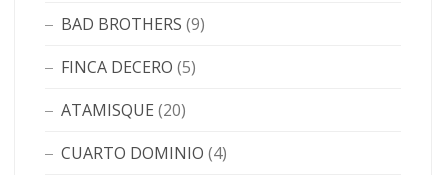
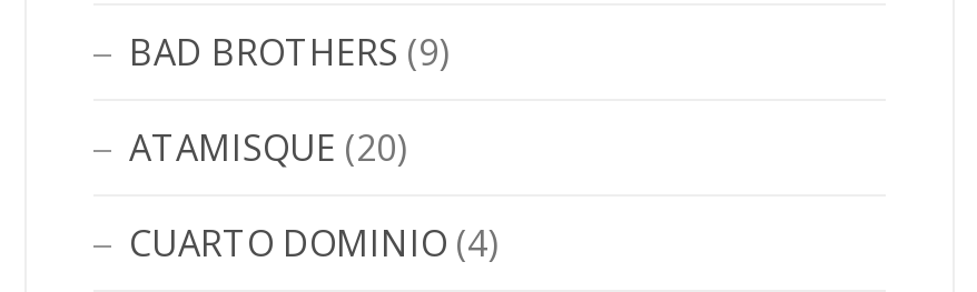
- FINCA DECERO (5)
